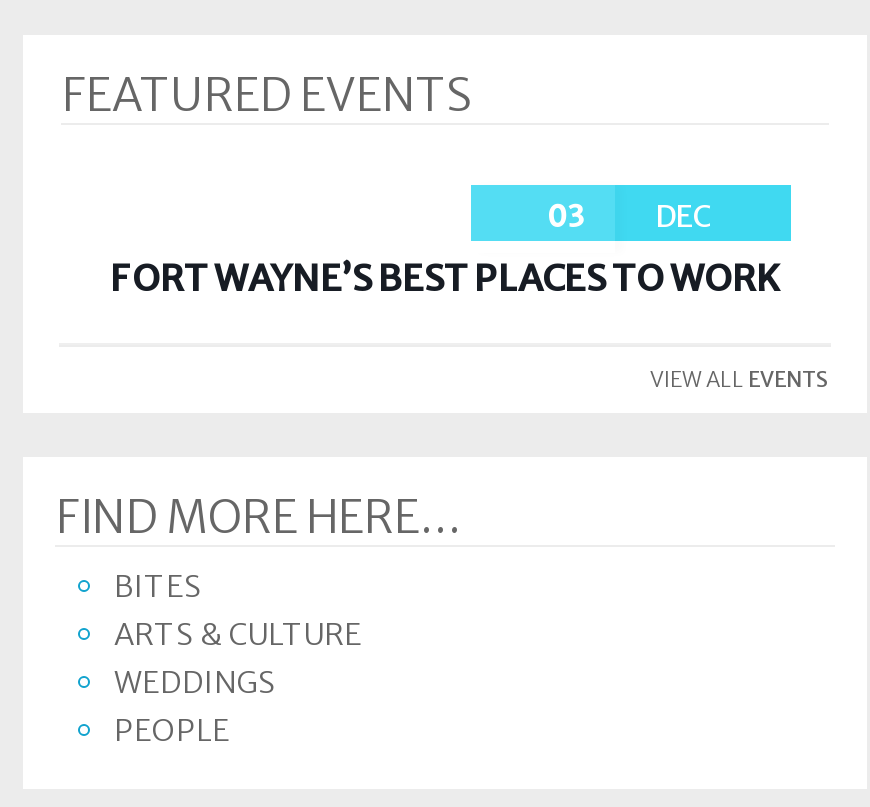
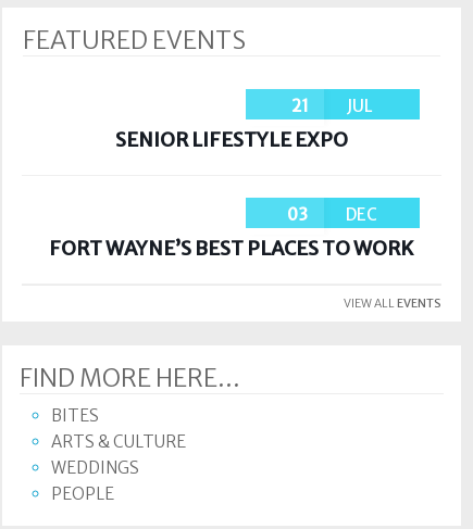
+ 21
+ JUL
+ SENIOR LIFESTYLE EXPO
